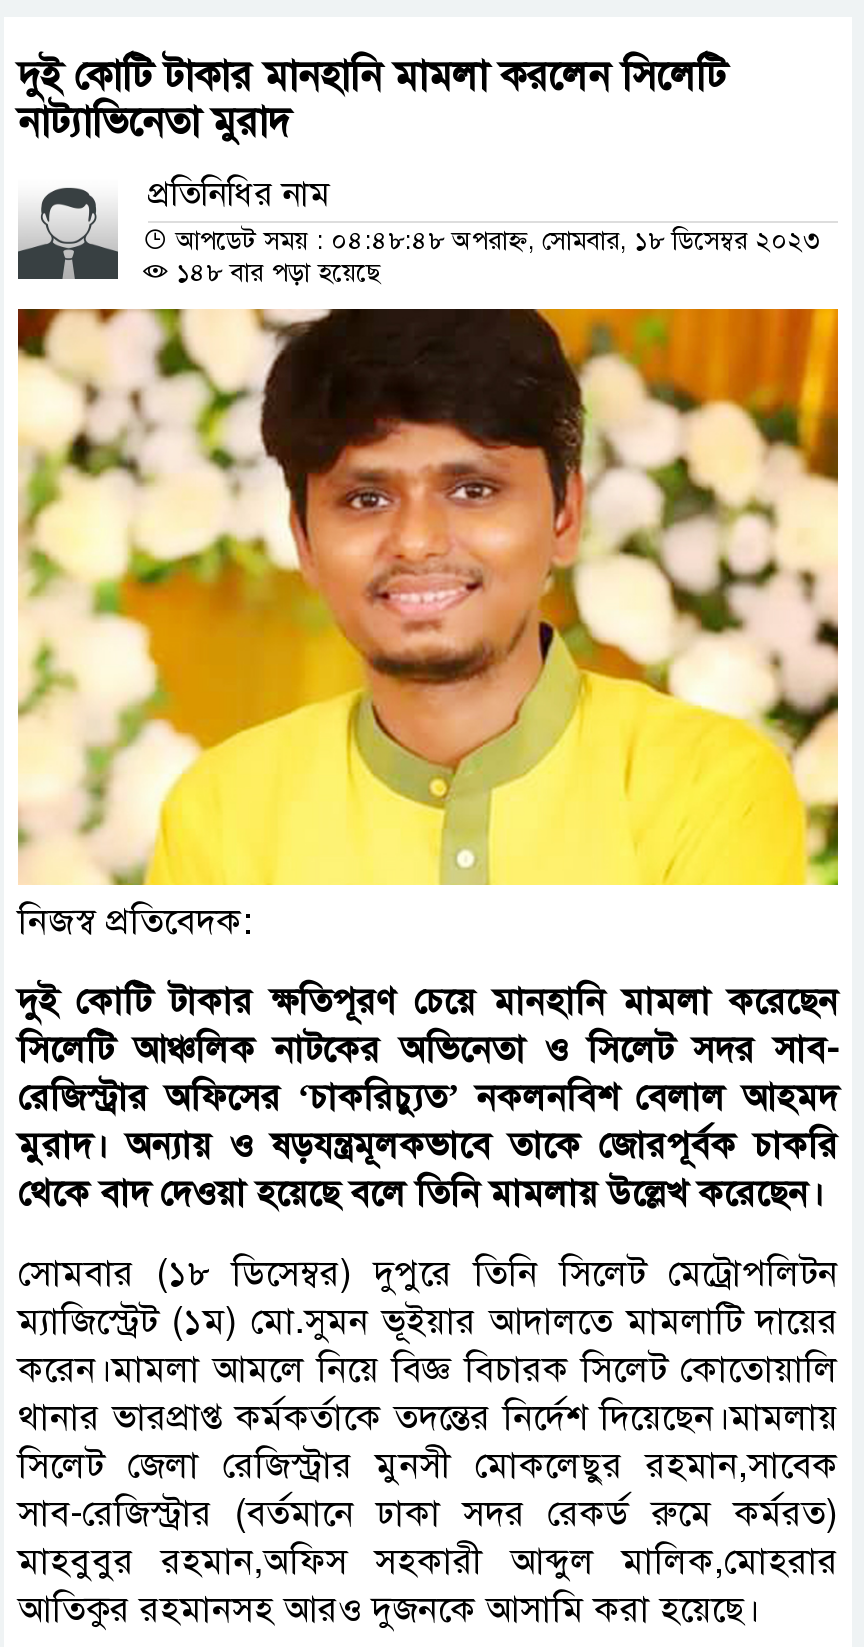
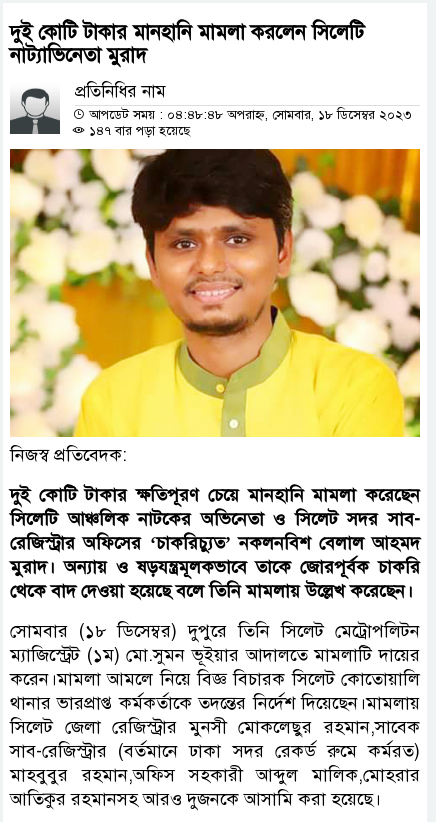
- ১৪৮ বার পড়া হয়েছে
+ ১৪৭ বার পড়া হয়েছে
